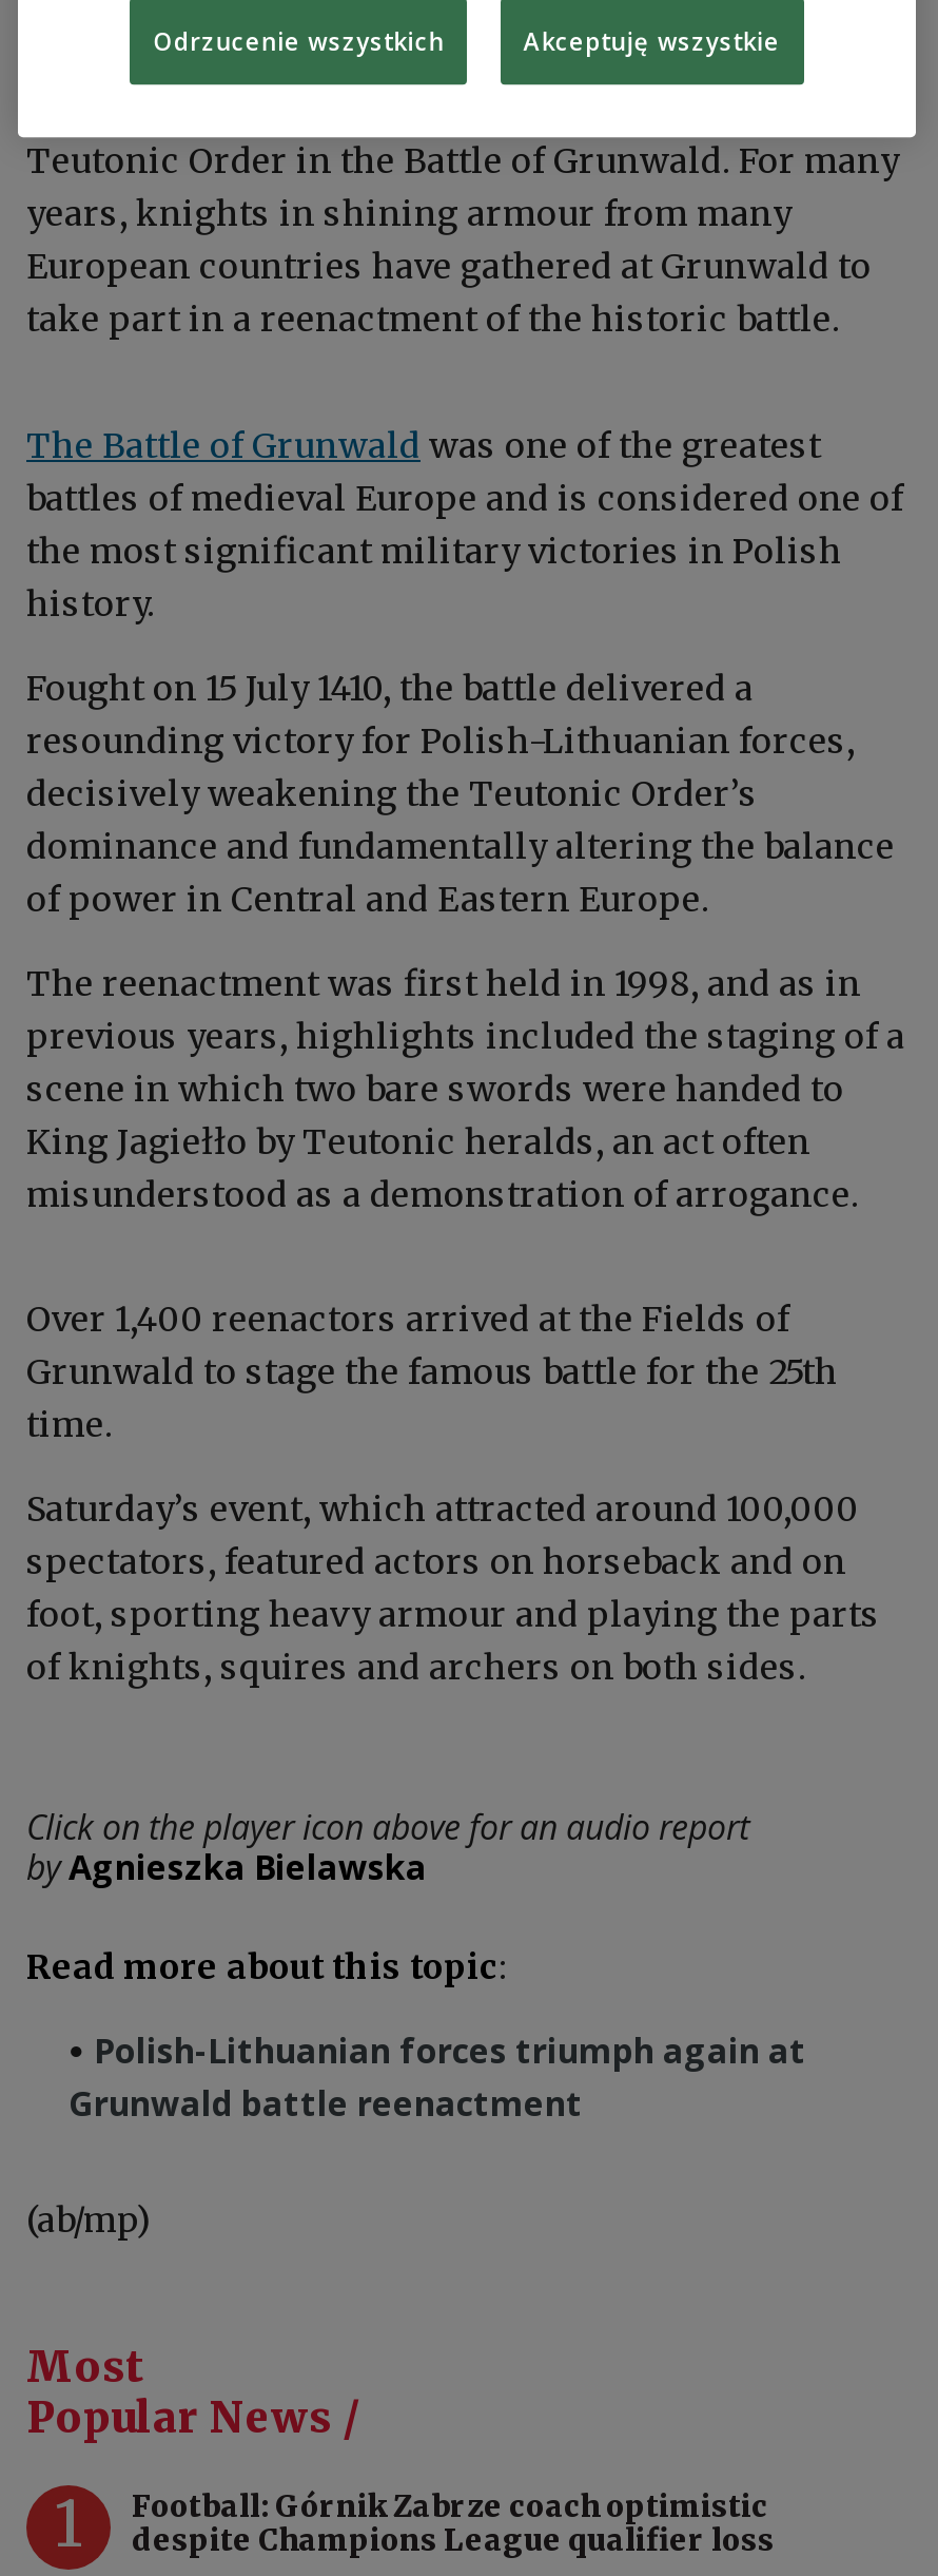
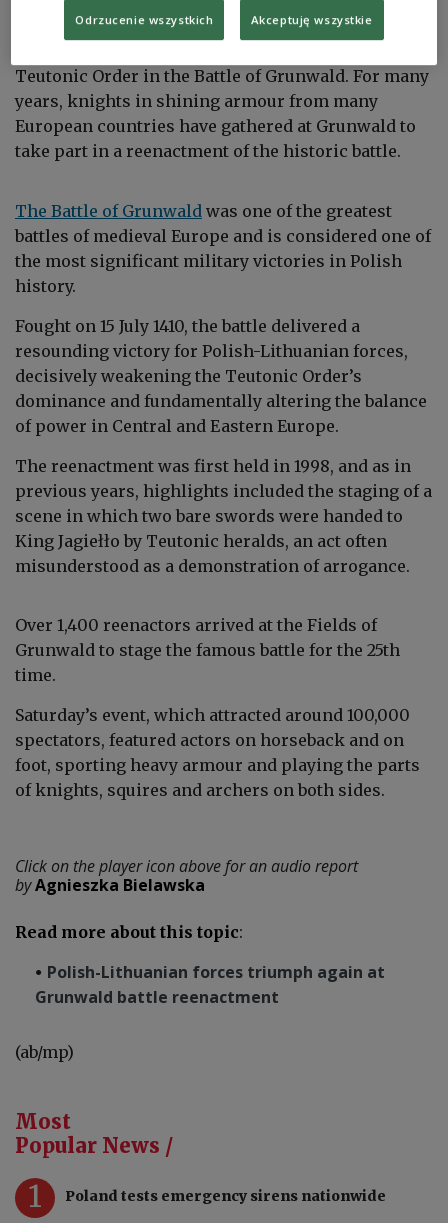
- Football: Górnik Zabrze coach optimistic
- despite Champions League qualifier loss
+ Poland tests emergency sirens nationwide
